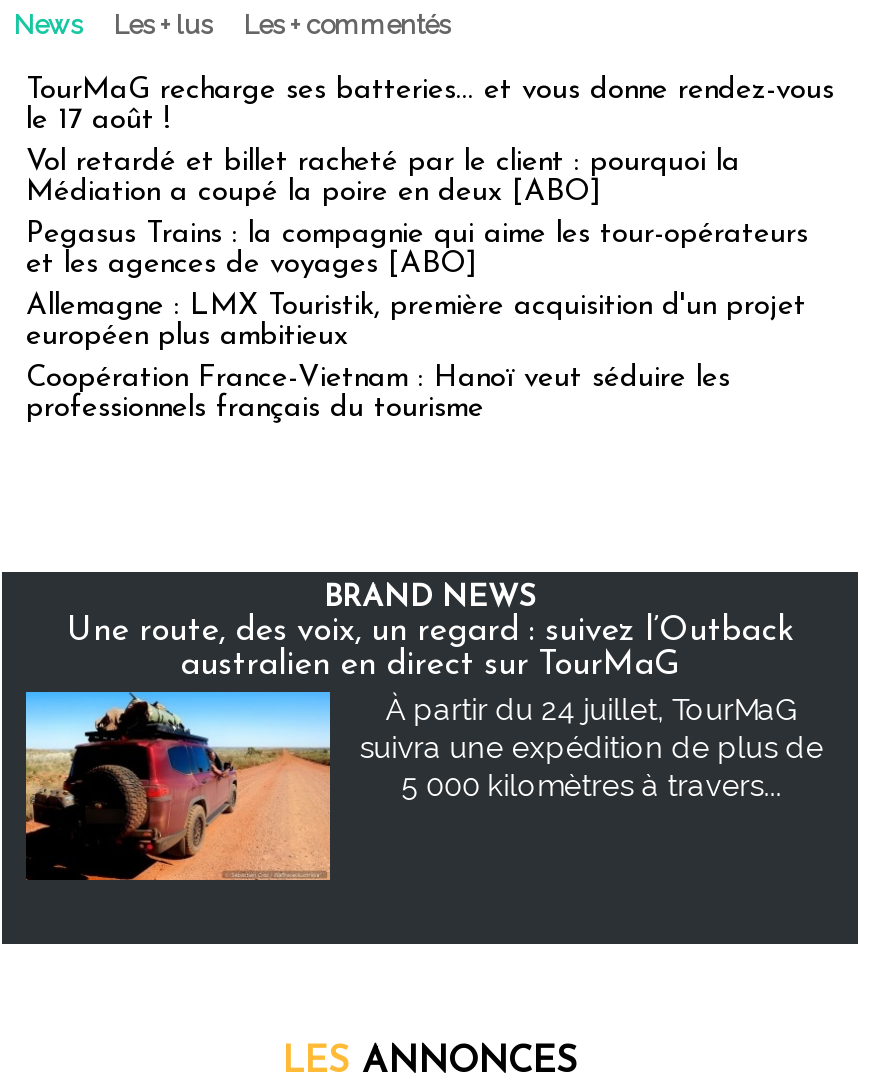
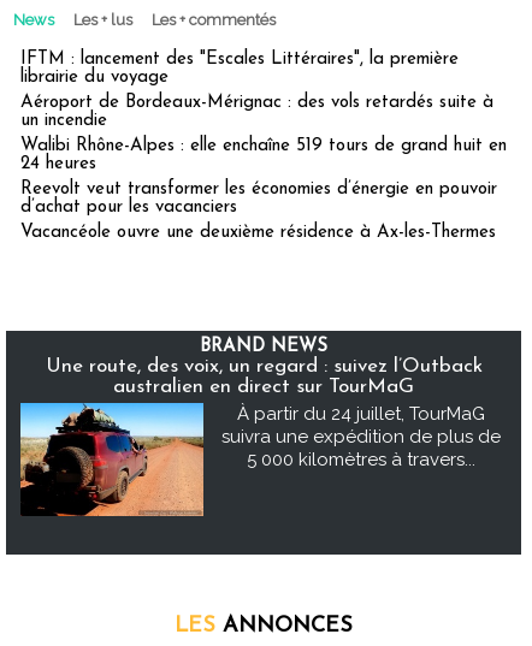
- TourMaG recharge ses batteries... et vous donne rendez-vous
- le 17 août !
- Vol retardé et billet racheté par le client : pourquoi la
- Médiation a coupé la poire en deux [ABO]
- Pegasus Trains : la compagnie qui aime les tour-opérateurs
- et les agences de voyages [ABO]
- Allemagne : LMX Touristik, première acquisition d'un projet
- européen plus ambitieux
- Coopération France-Vietnam : Hanoï veut séduire les
- professionnels français du tourisme
+ IFTM : lancement des "Escales Littéraires", la première
+ librairie du voyage
+ Aéroport de Bordeaux-Mérignac : des vols retardés suite à
+ un incendie
+ Walibi Rhône-Alpes : elle enchaîne 519 tours de grand huit en
+ 24 heures
+ Reevolt veut transformer les économies d’énergie en pouvoir
+ d’achat pour les vacanciers
+ Vacancéole ouvre une deuxième résidence à Ax-les-Thermes
